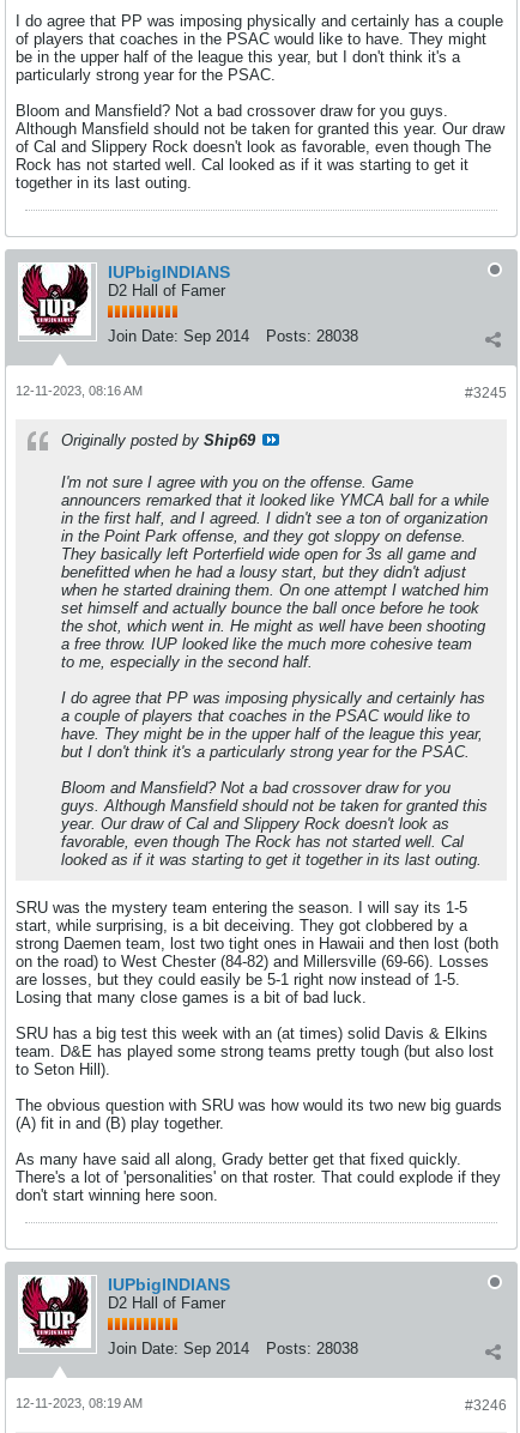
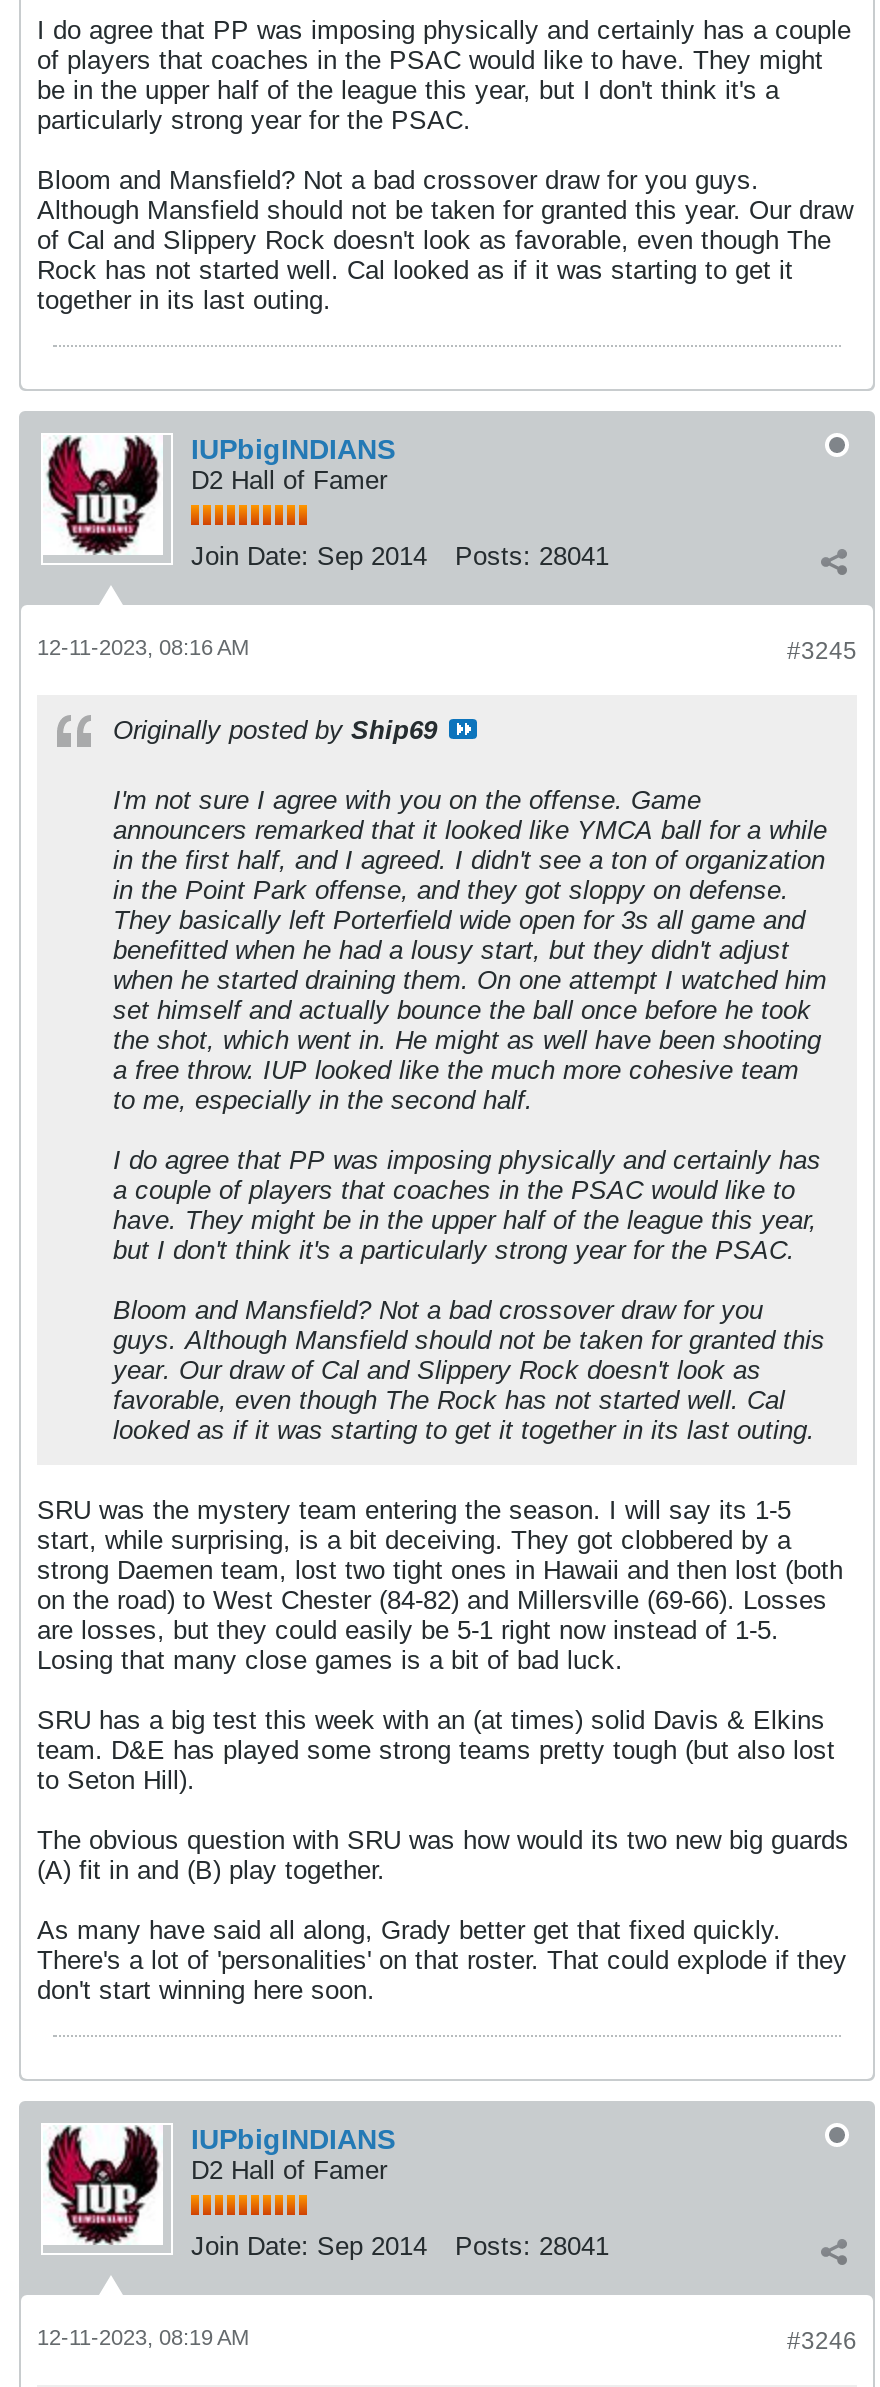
- Join Date: Sep 2014 Posts: 28038
+ Join Date: Sep 2014 Posts: 28041

- Join Date: Sep 2014 Posts: 28038
+ Join Date: Sep 2014 Posts: 28041
